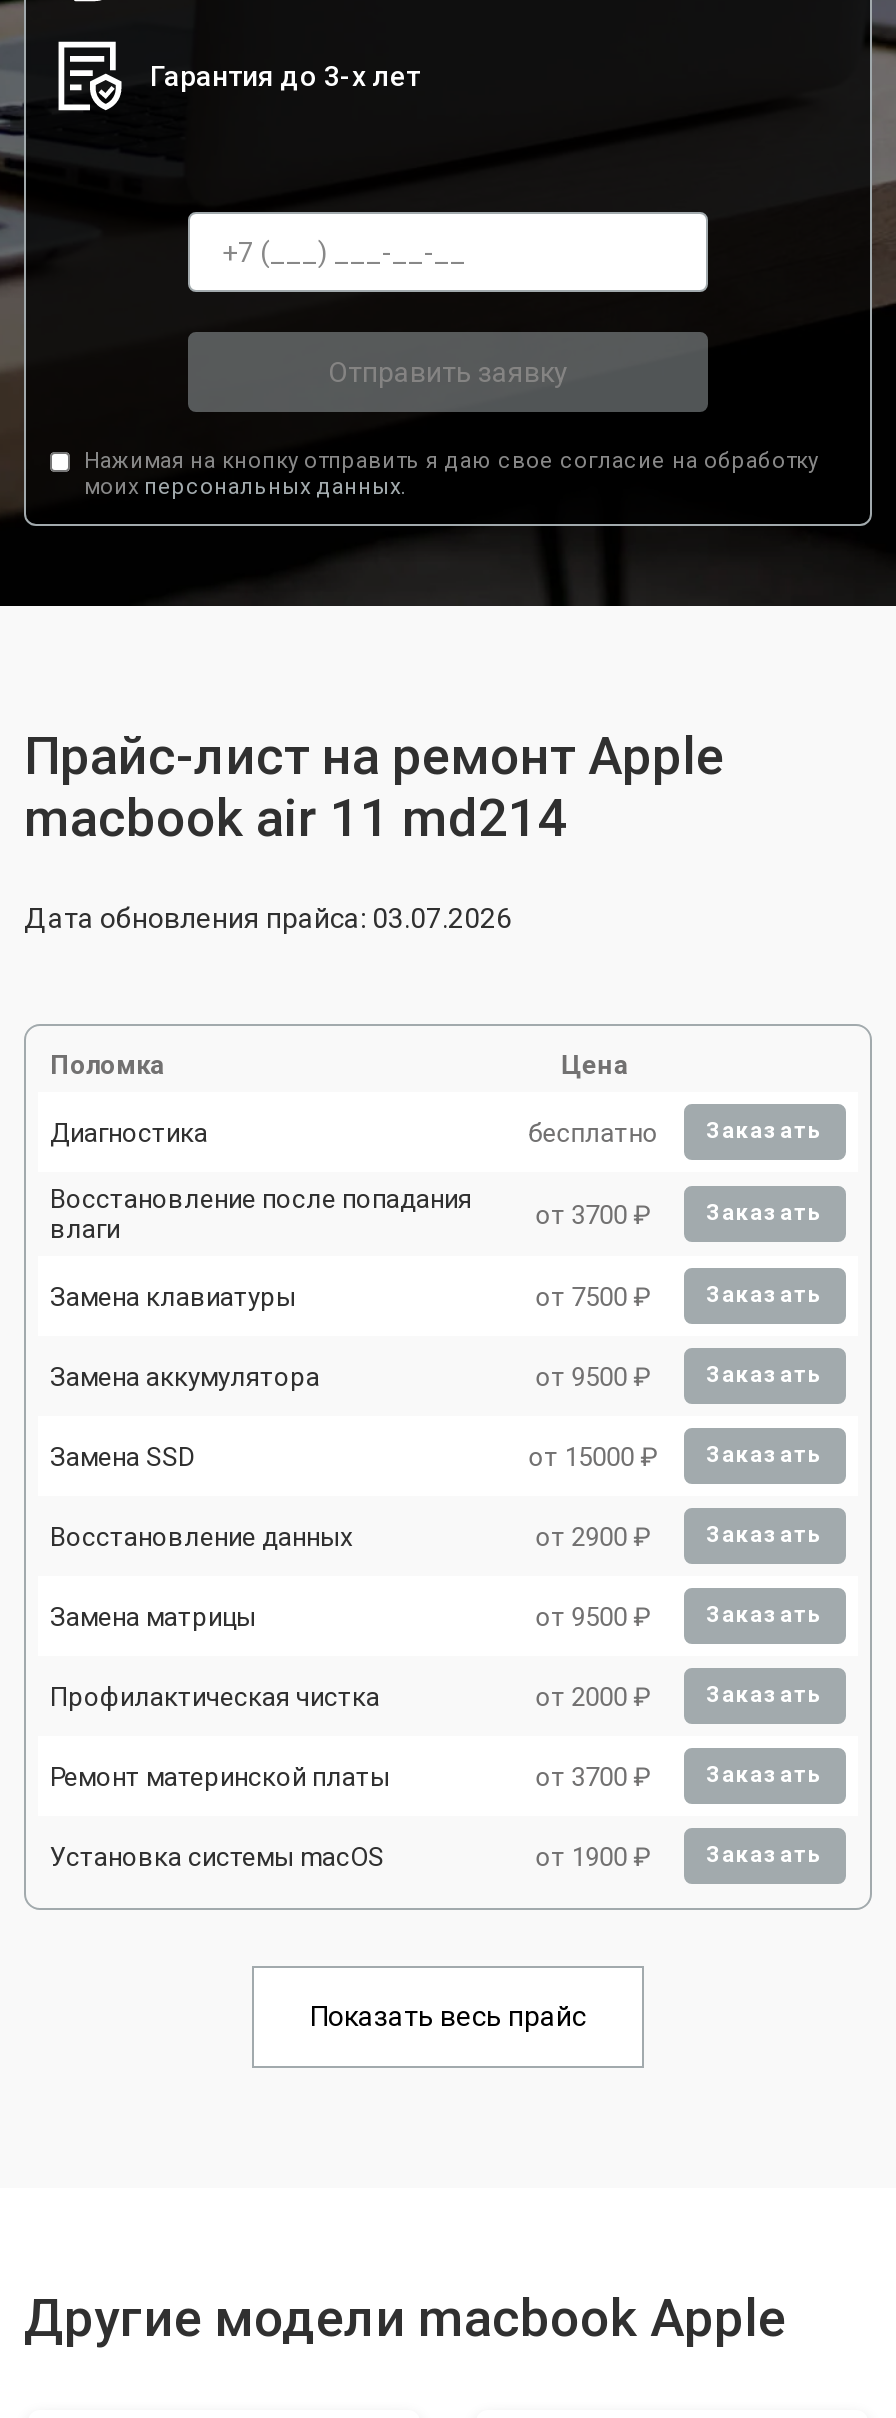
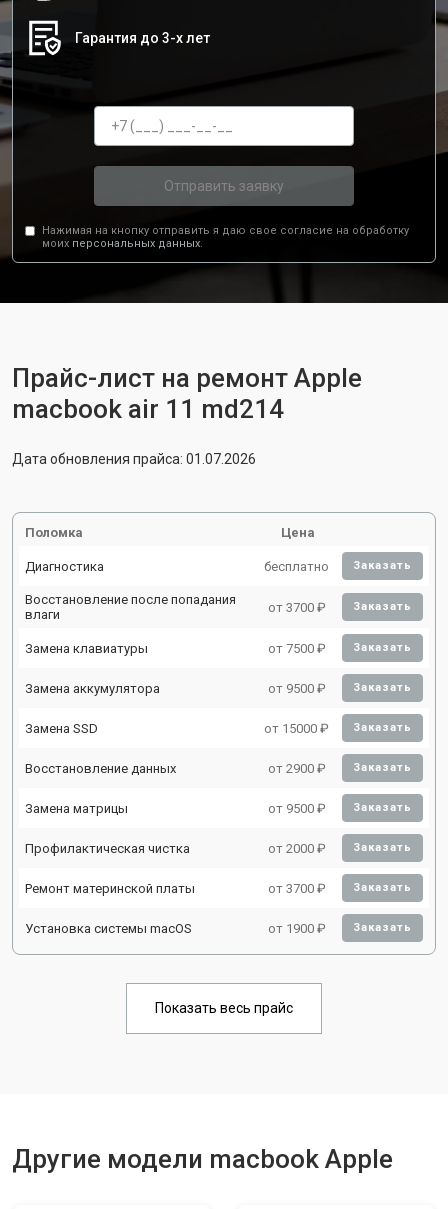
- Дата обновления прайса: 03.07.2026
+ Дата обновления прайса: 01.07.2026
